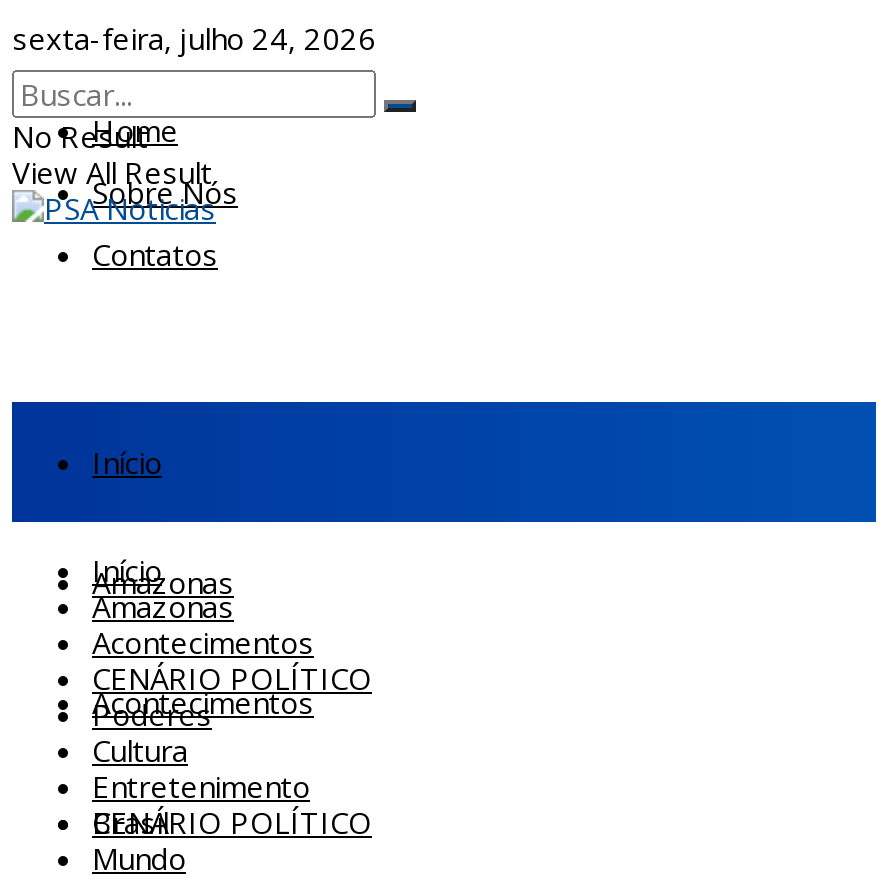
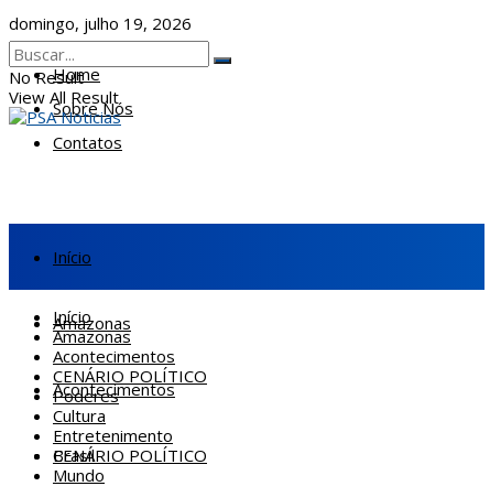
- sexta-feira, julho 24, 2026
+ domingo, julho 19, 2026
